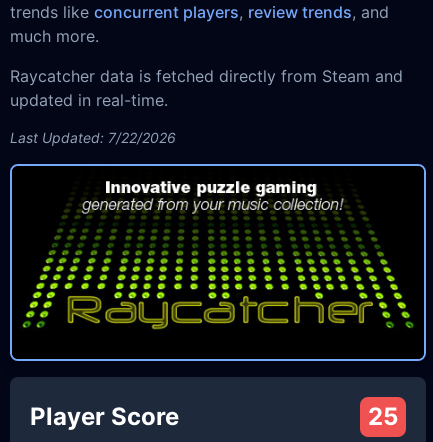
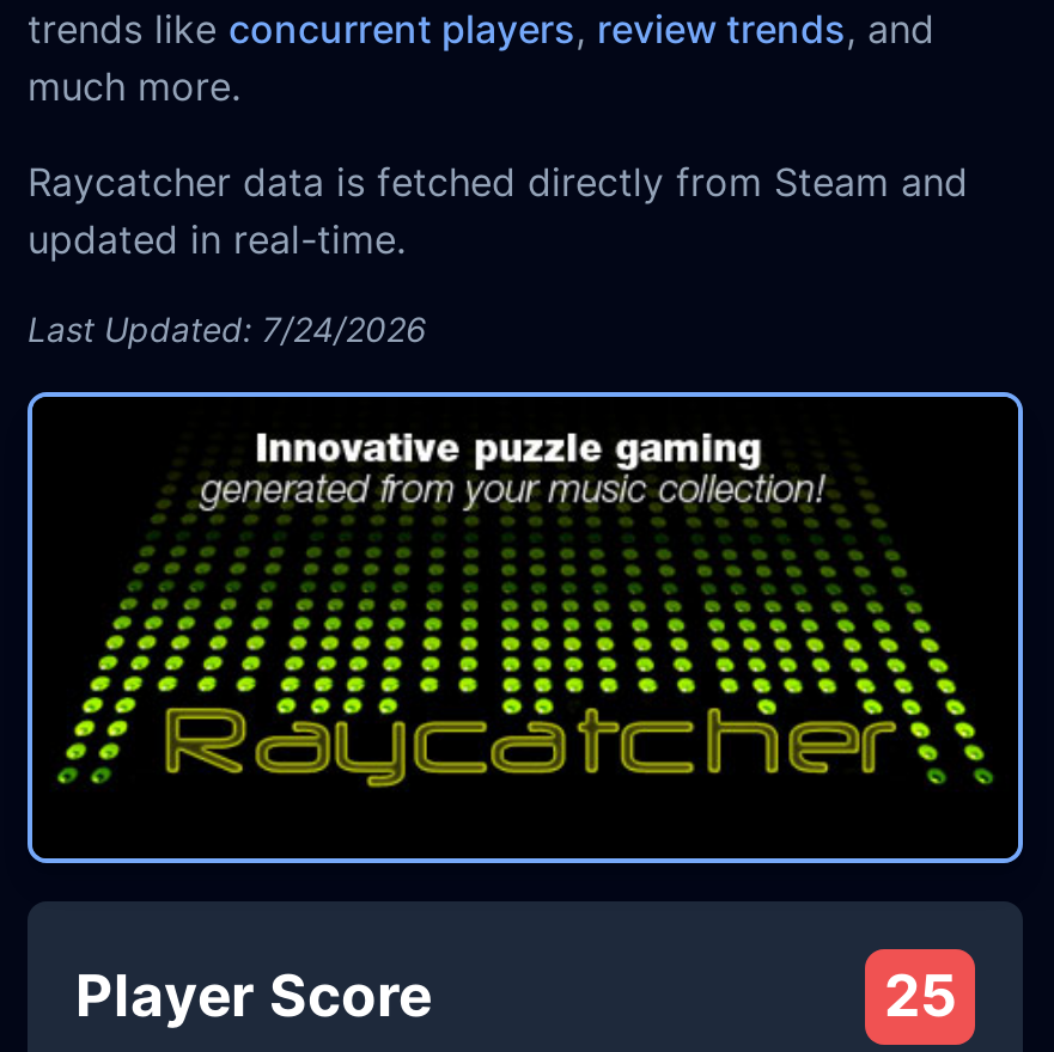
- Last Updated: 7/22/2026
+ Last Updated: 7/24/2026
